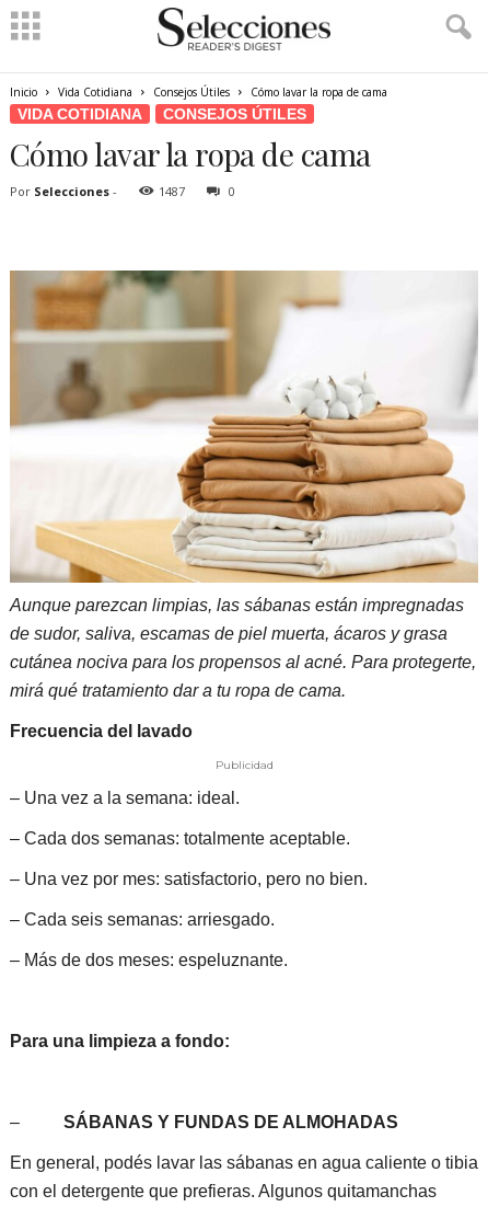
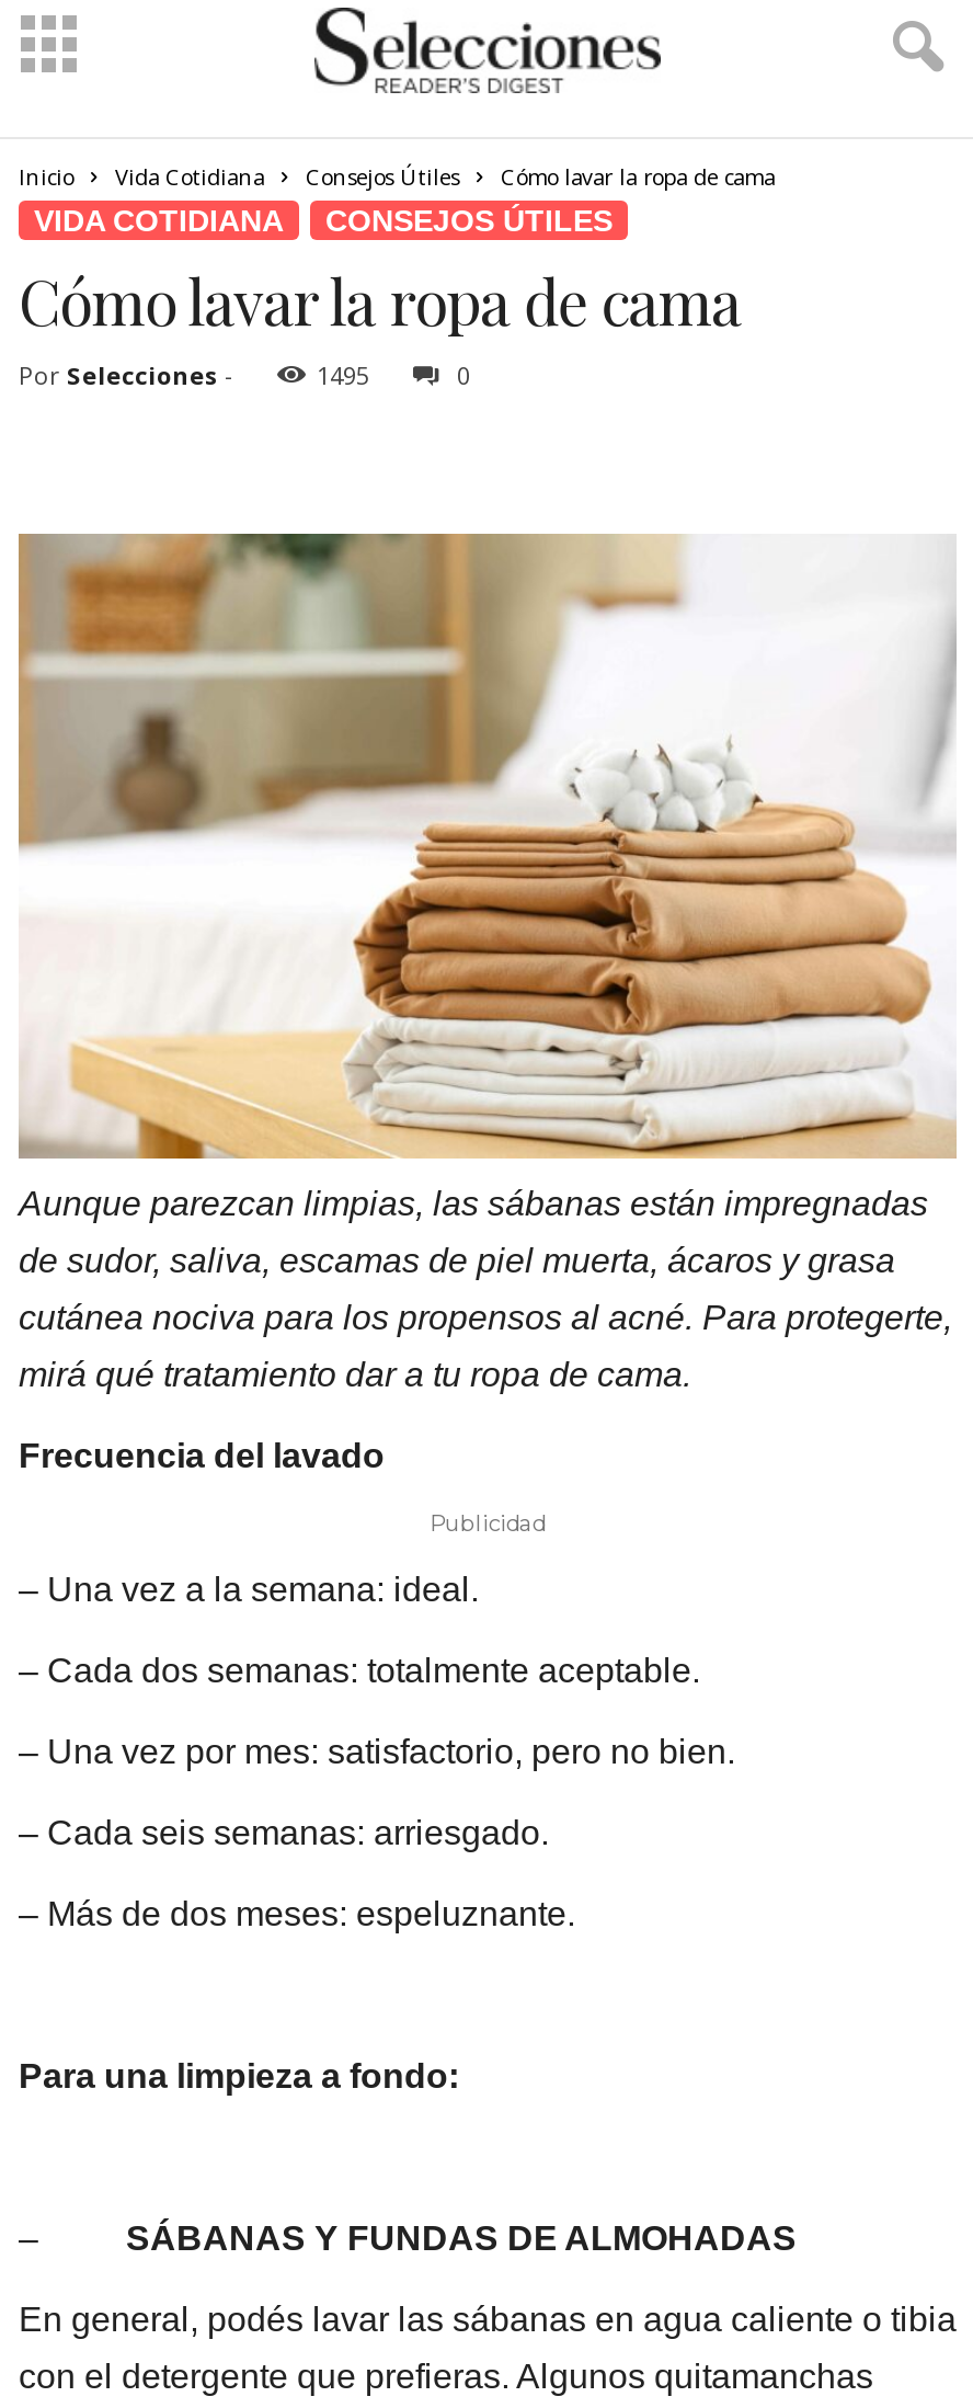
- 1487
+ 1495
